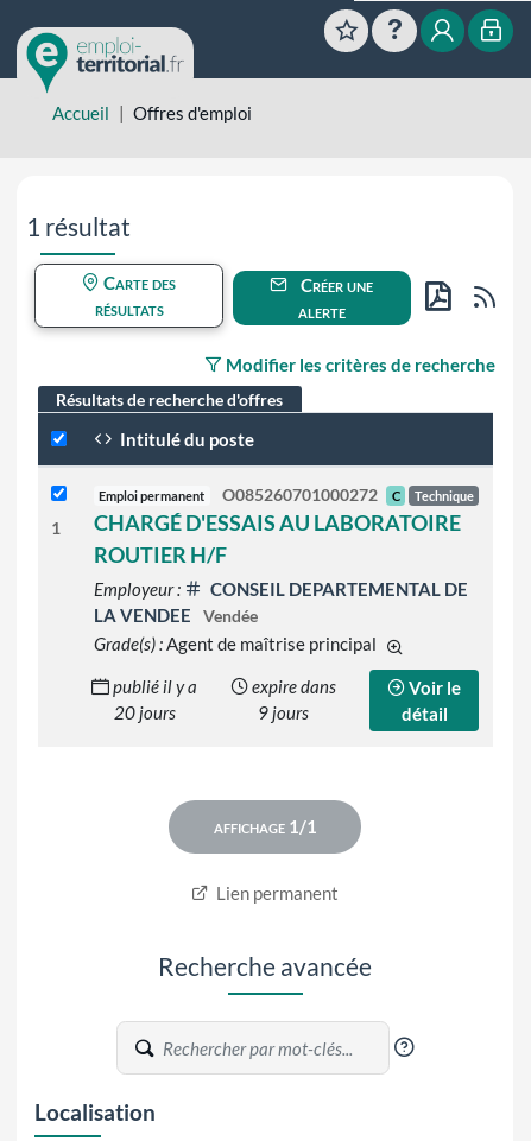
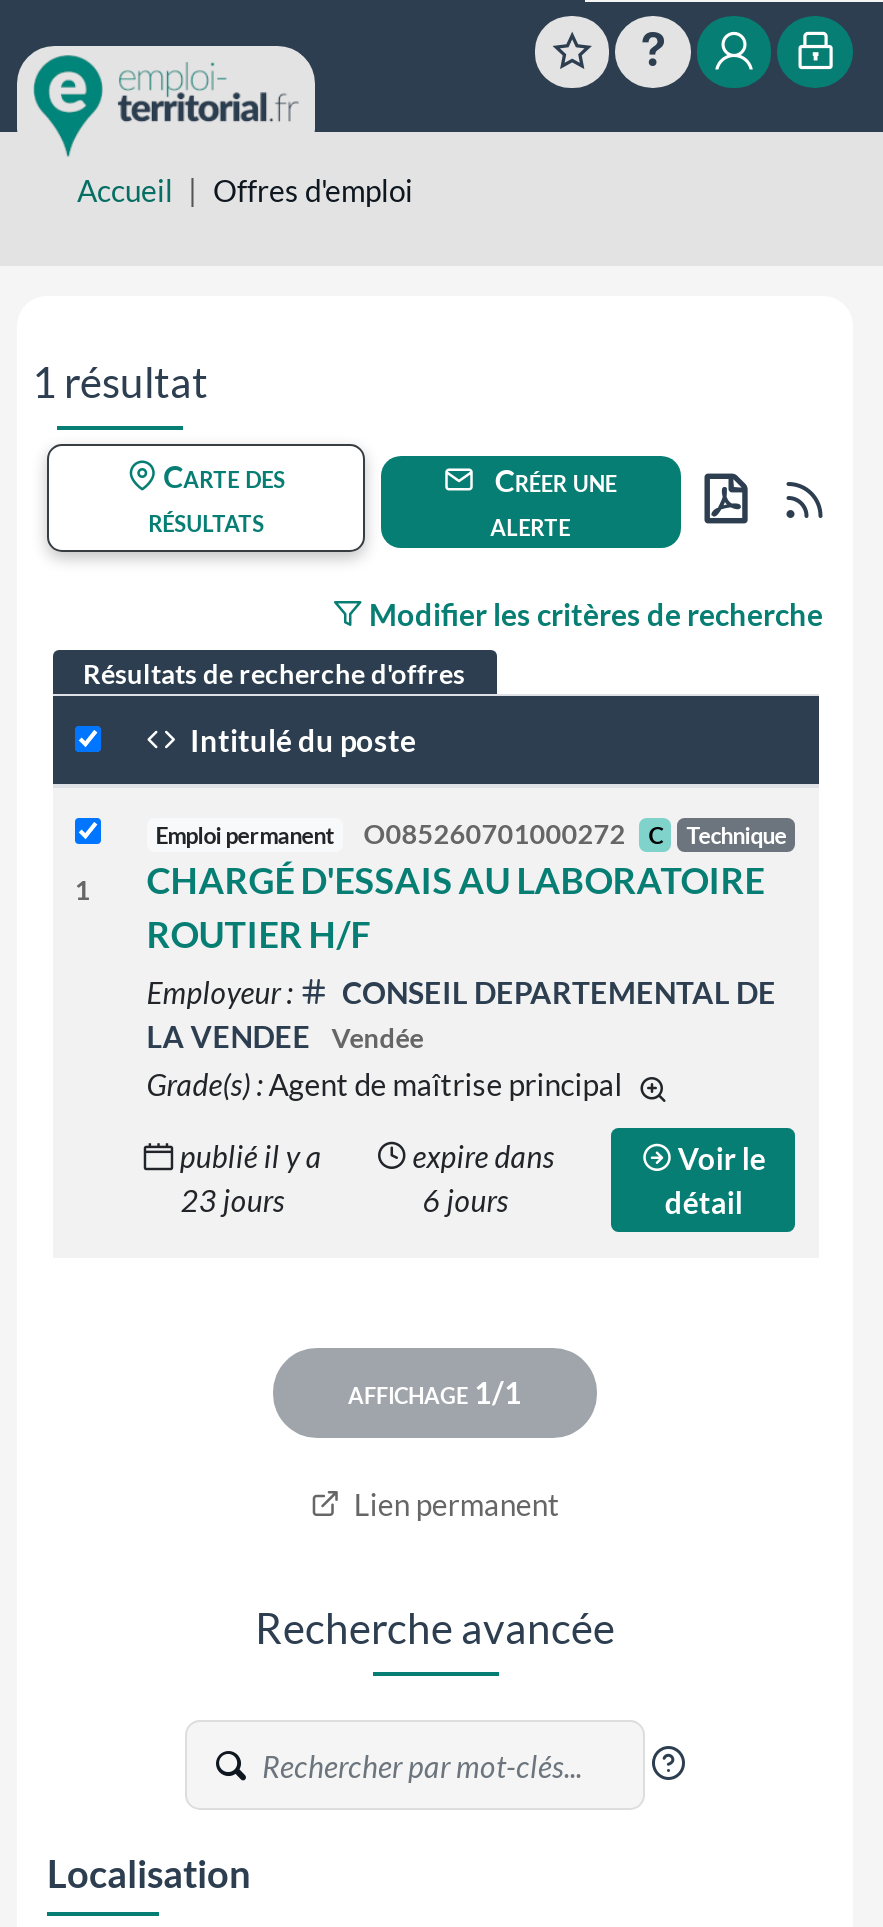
- 20 jours
+ 23 jours

- 9 jours
+ 6 jours
